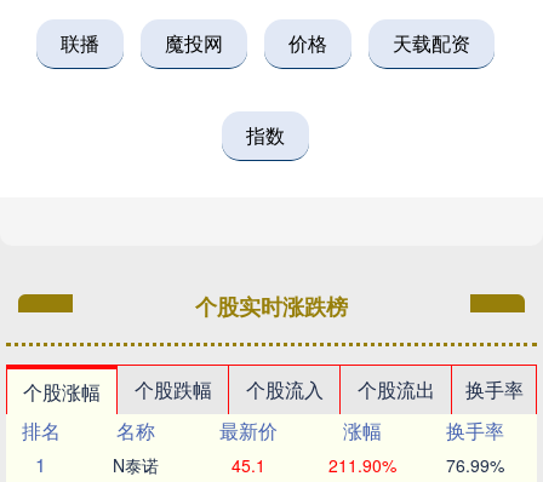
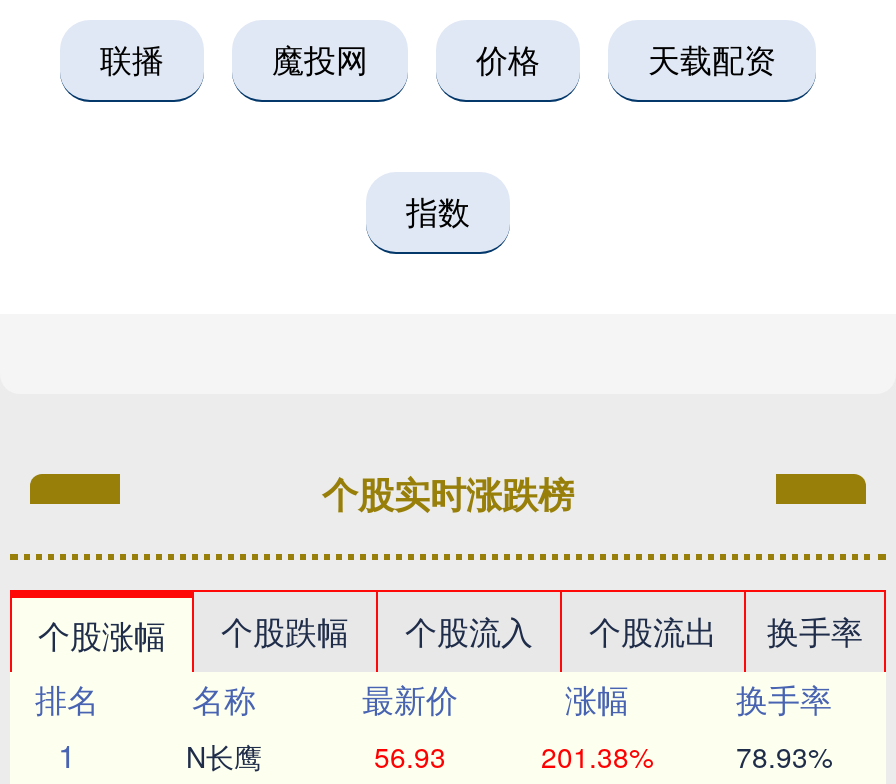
- N泰诺
+ N长鹰

- 45.1
+ 56.93

- 211.90%
+ 201.38%

- 76.99%
+ 78.93%
